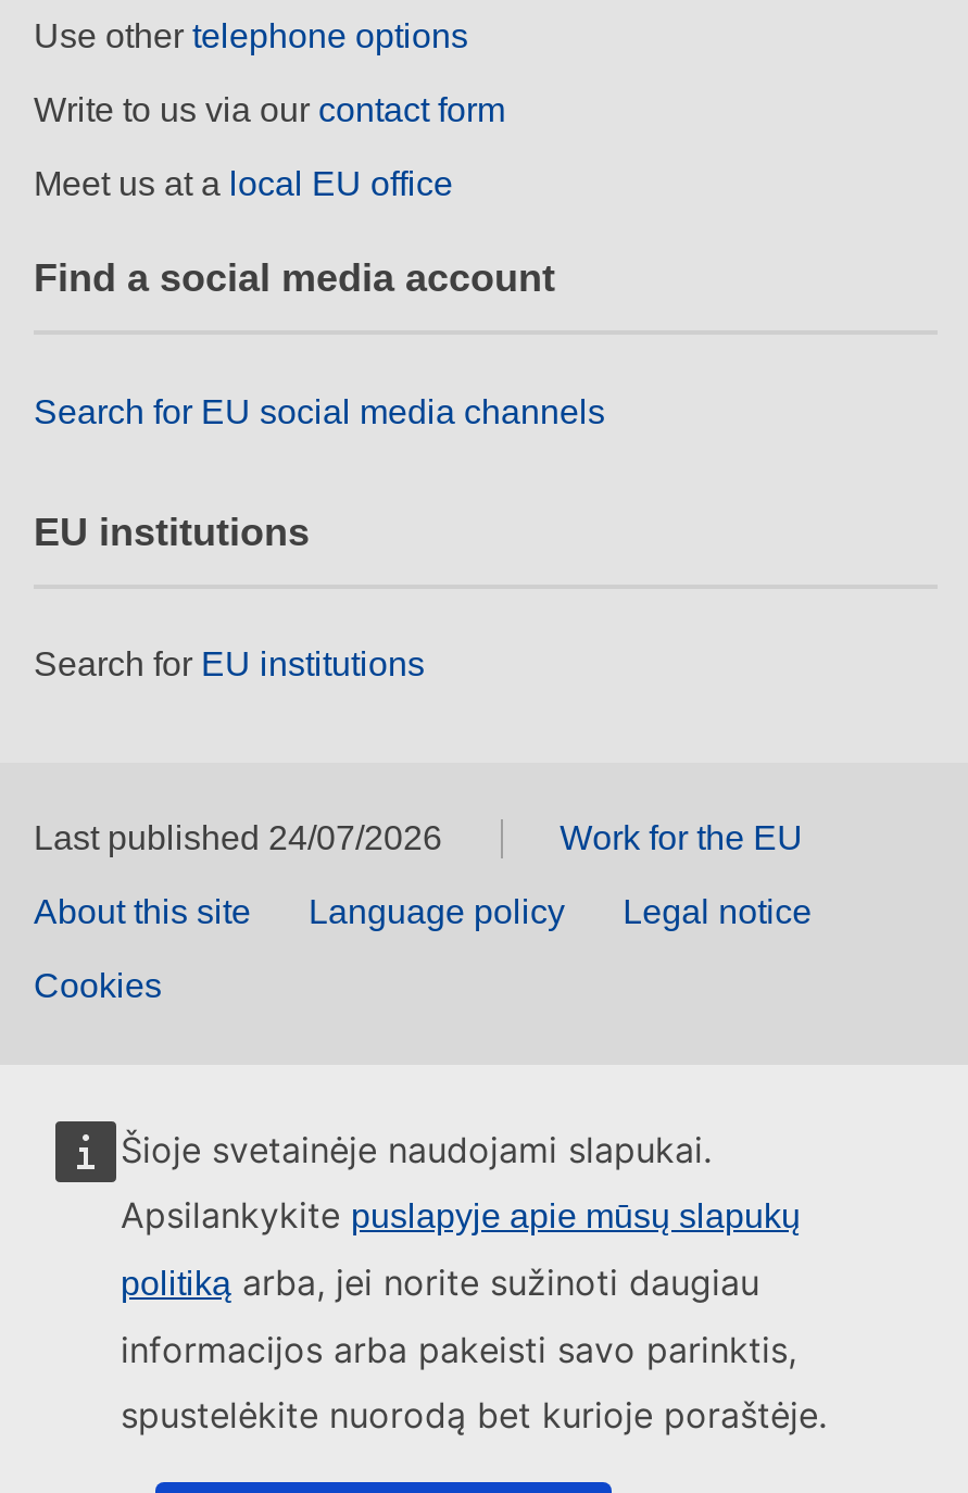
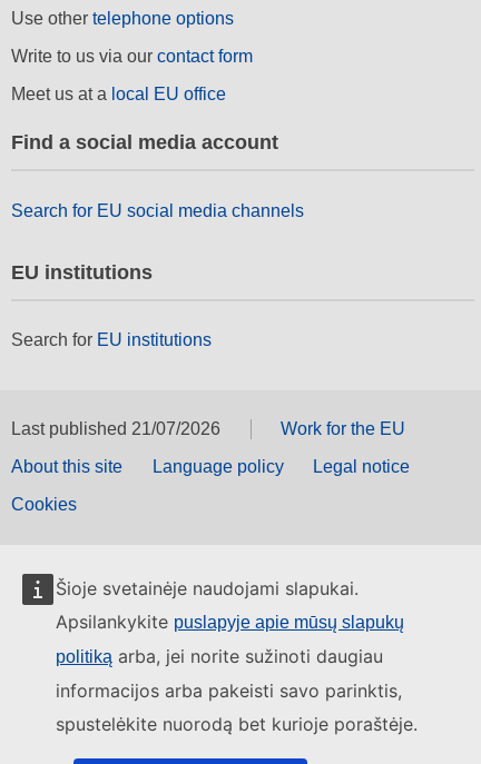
- Last published 24/07/2026
+ Last published 21/07/2026
